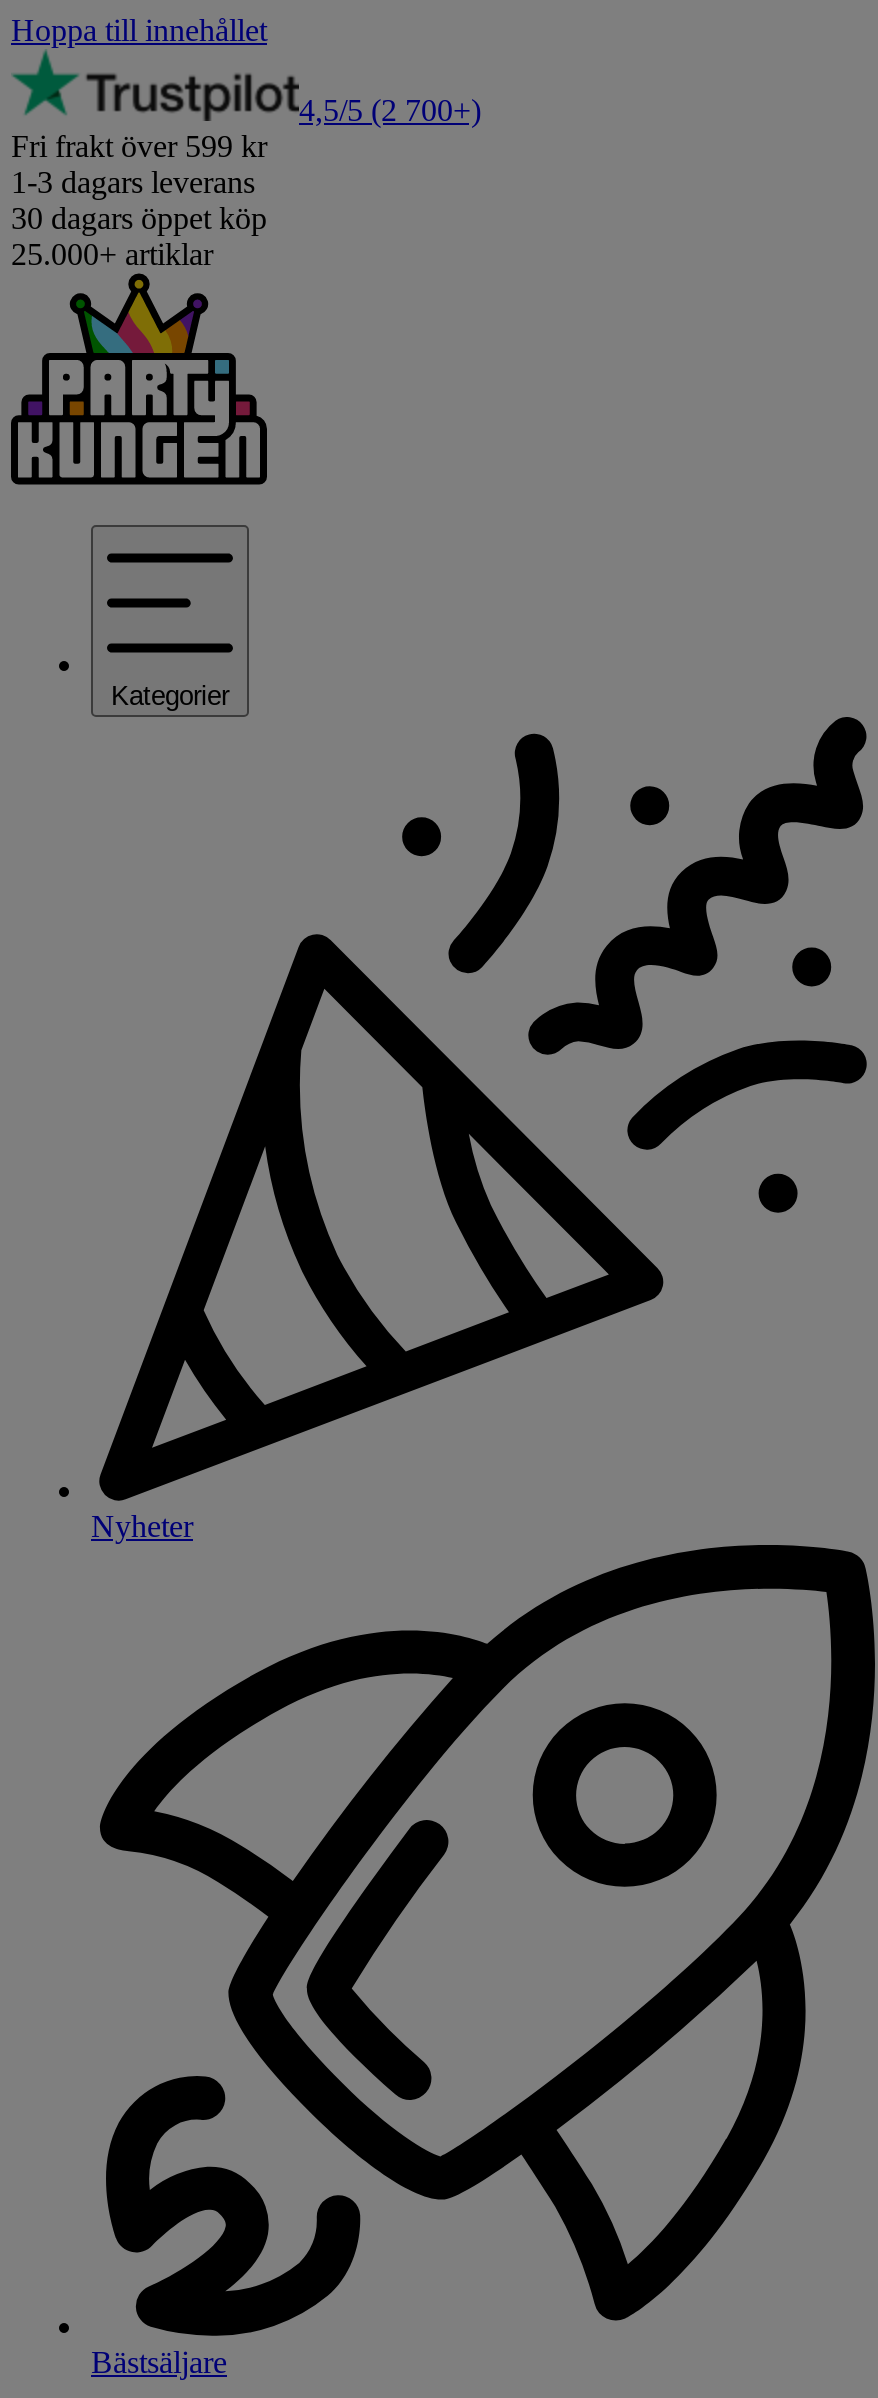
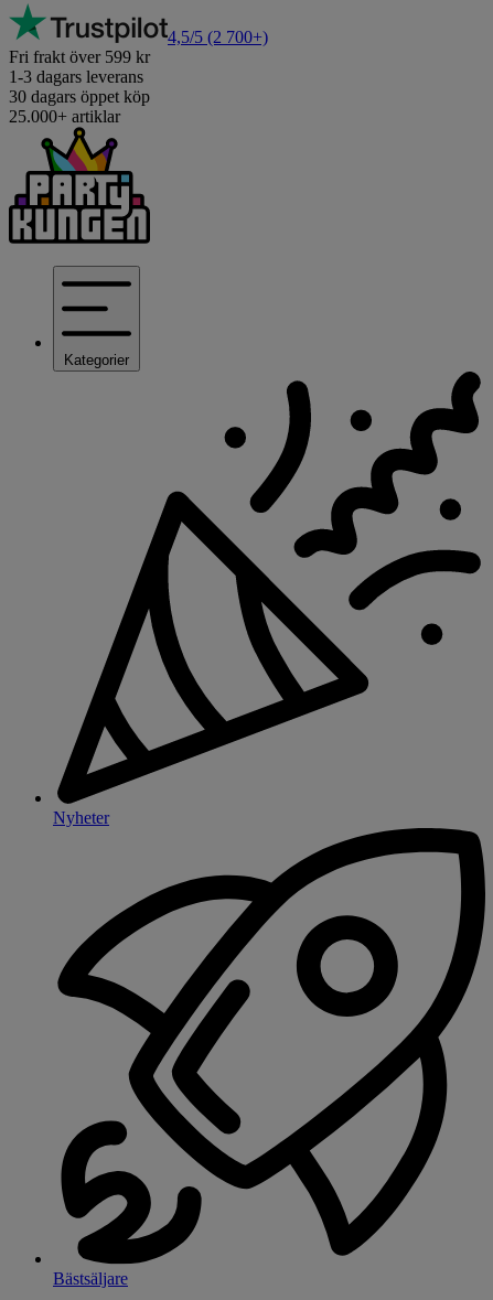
- Hoppa till innehållet
